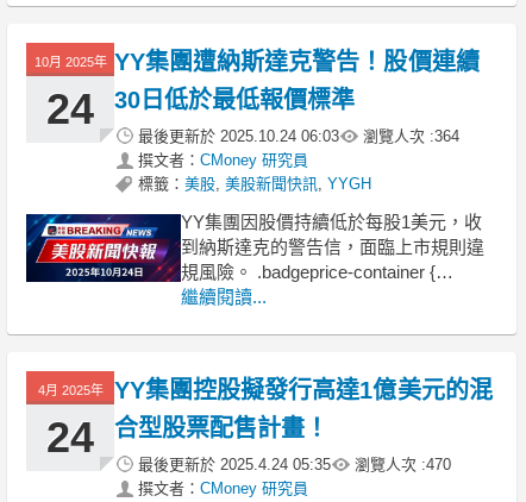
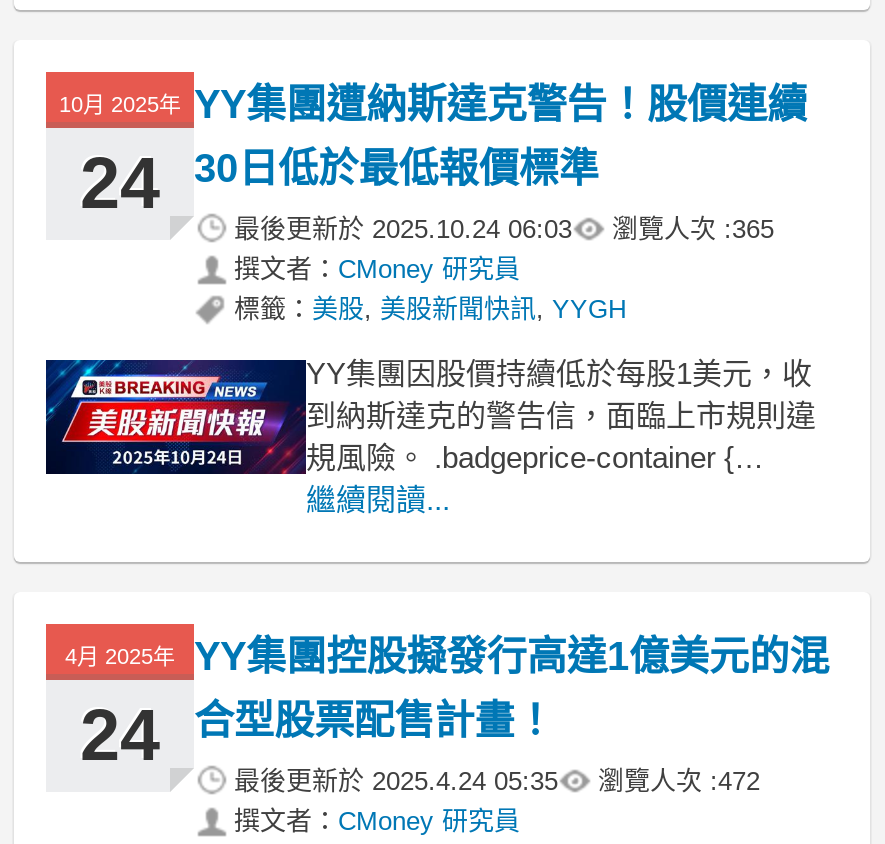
- 最後更新於2025.10.24 06:03 瀏覽人次 : 364
+ 最後更新於2025.10.24 06:03 瀏覽人次 : 365

- 最後更新於2025.4.24 05:35 瀏覽人次 : 470
+ 最後更新於2025.4.24 05:35 瀏覽人次 : 472
